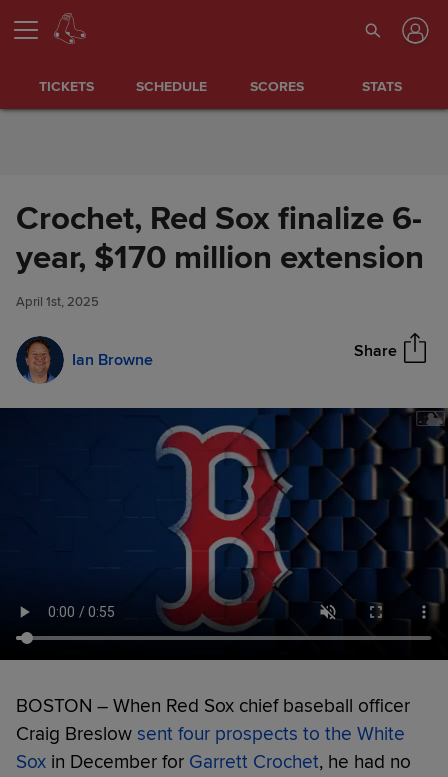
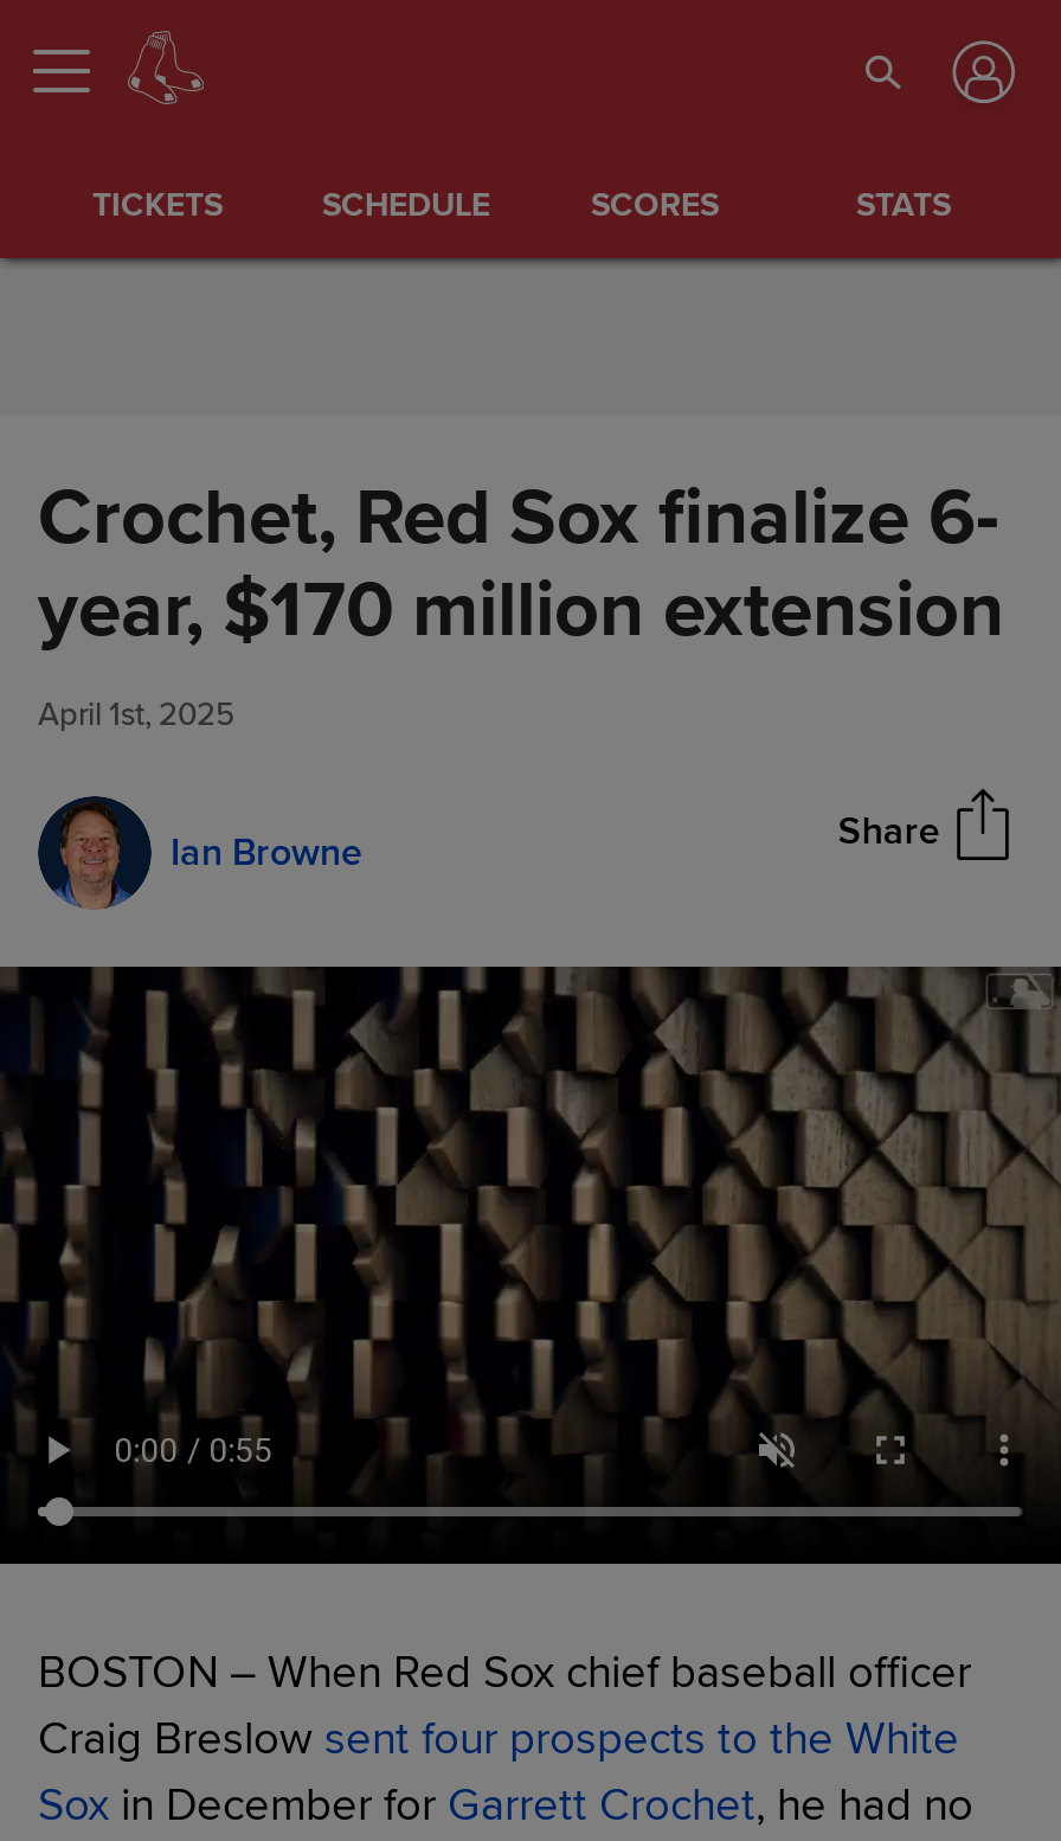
- [image]
+ [image]
